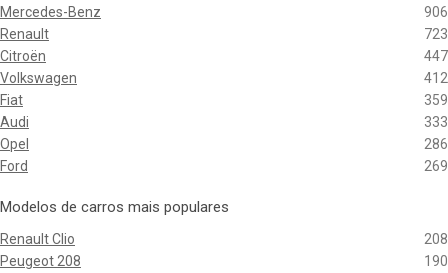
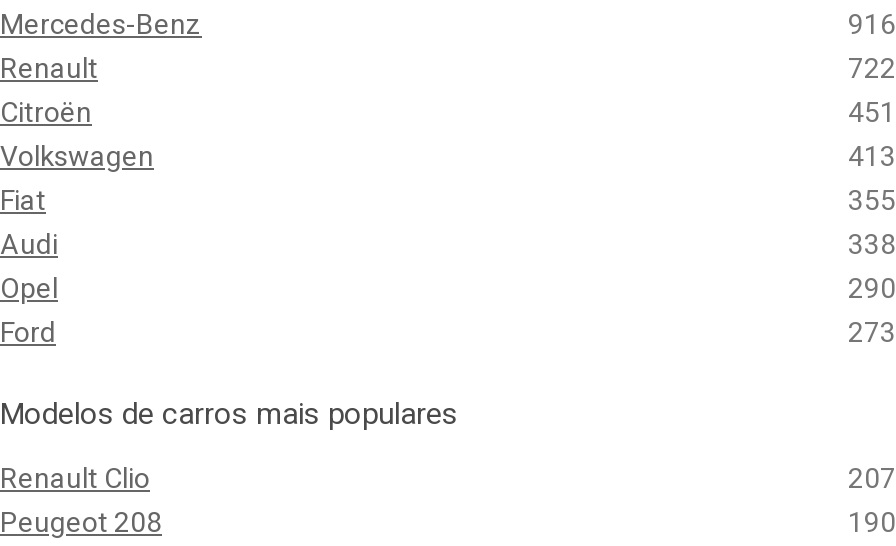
- 906
+ 916

- 723
+ 722

- 447
+ 451

- 412
+ 413

- 359
+ 355

- 333
+ 338

- 286
+ 290

- 269
+ 273

- 208
+ 207
